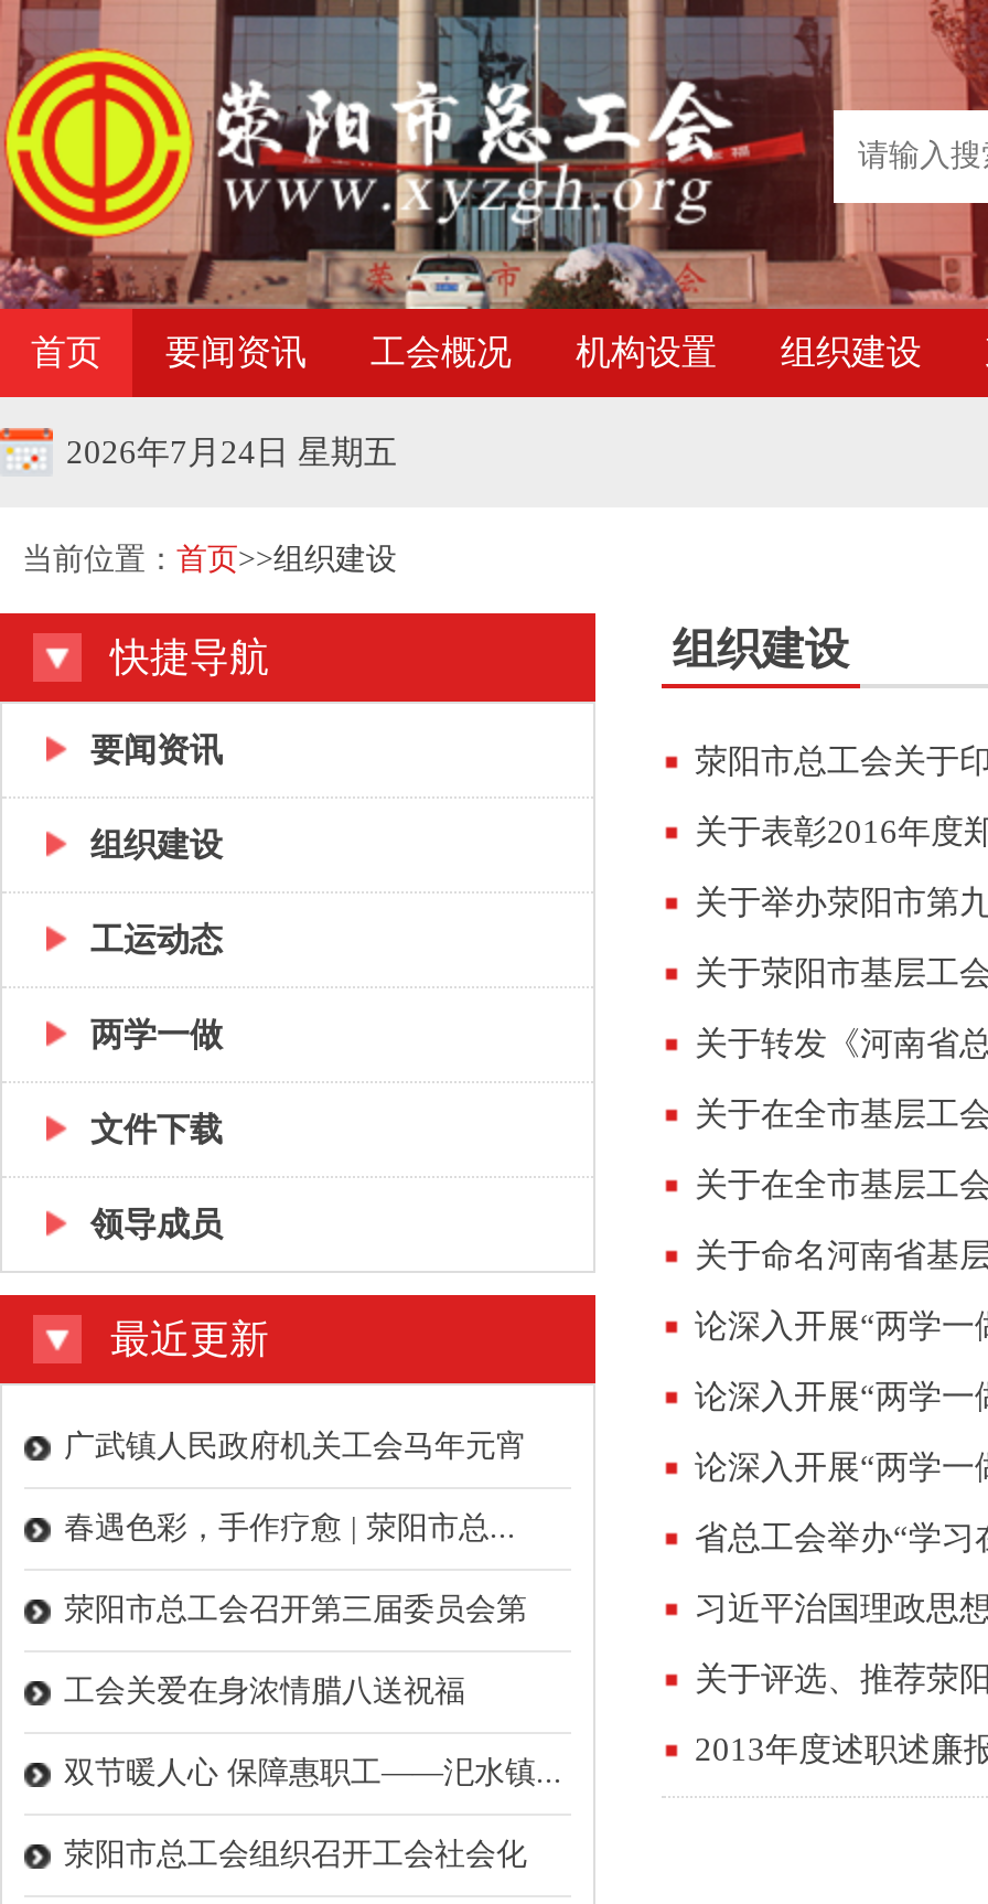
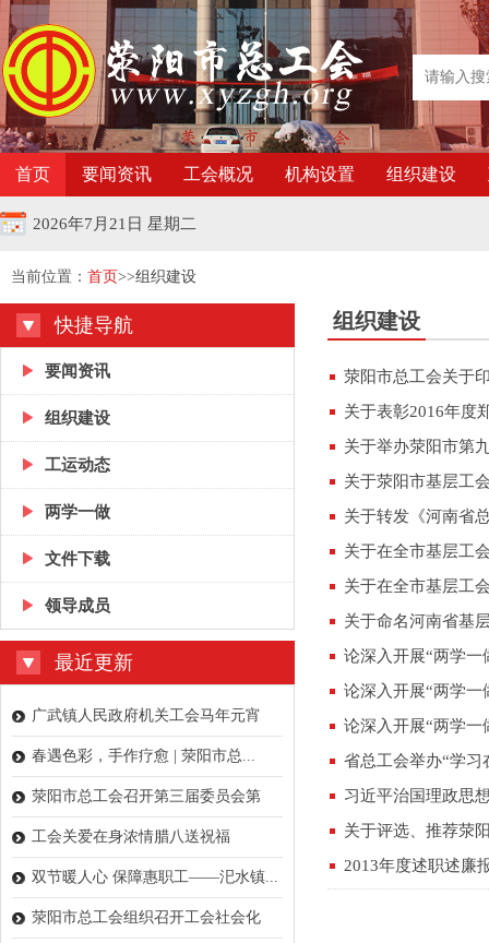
- 2026年7月24日 星期五
+ 2026年7月21日 星期二
